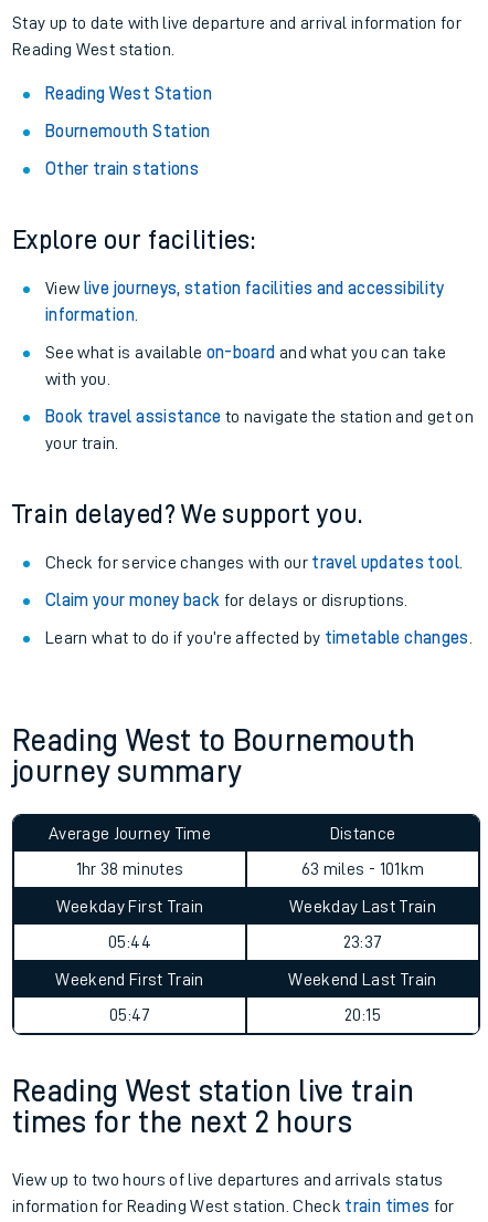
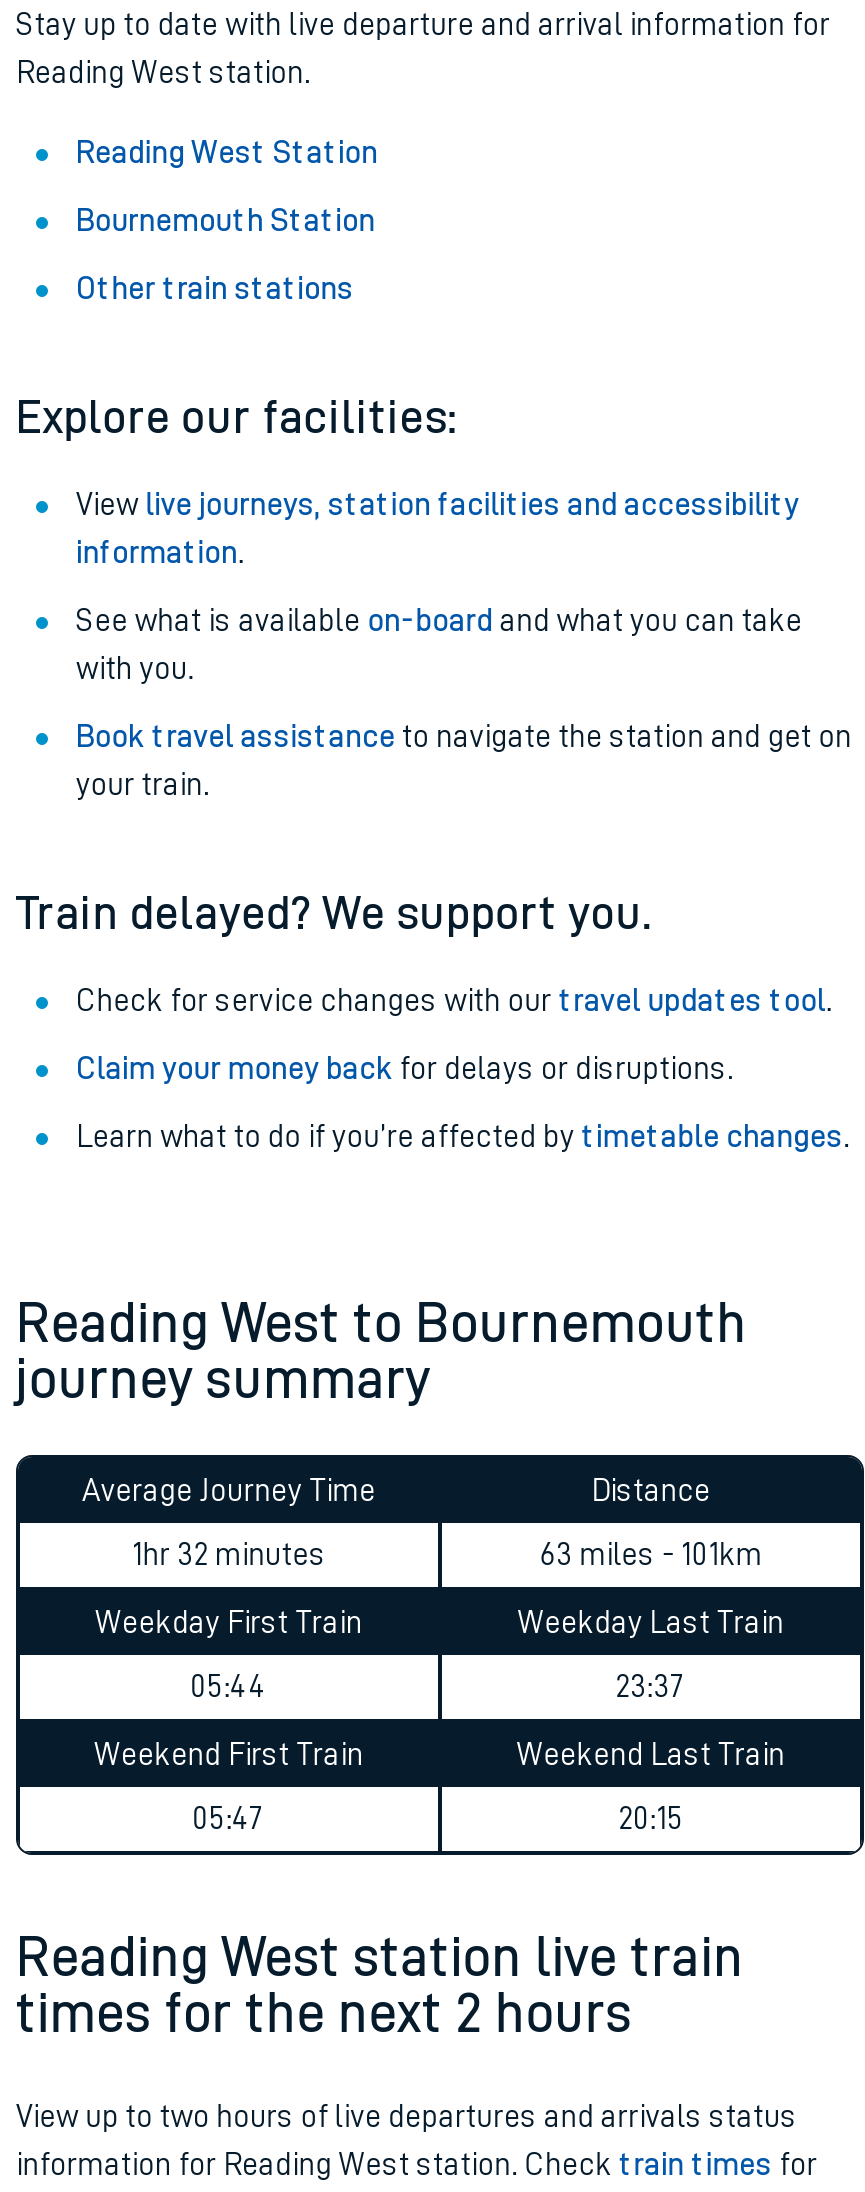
- 1hr 38 minutes
+ 1hr 32 minutes
